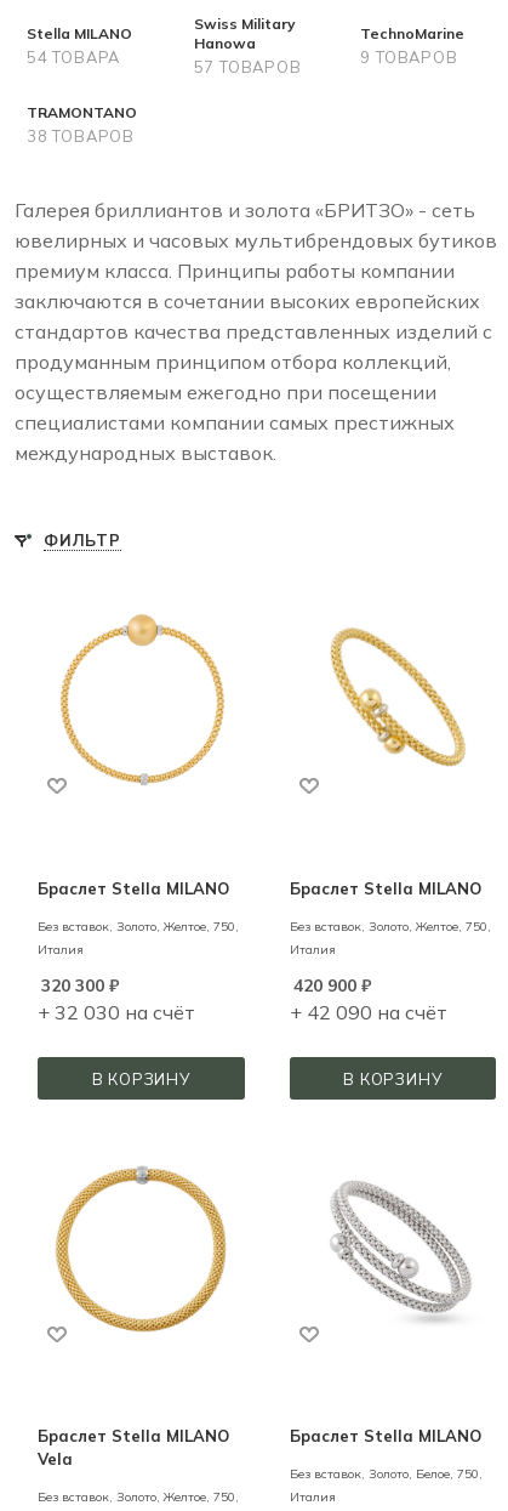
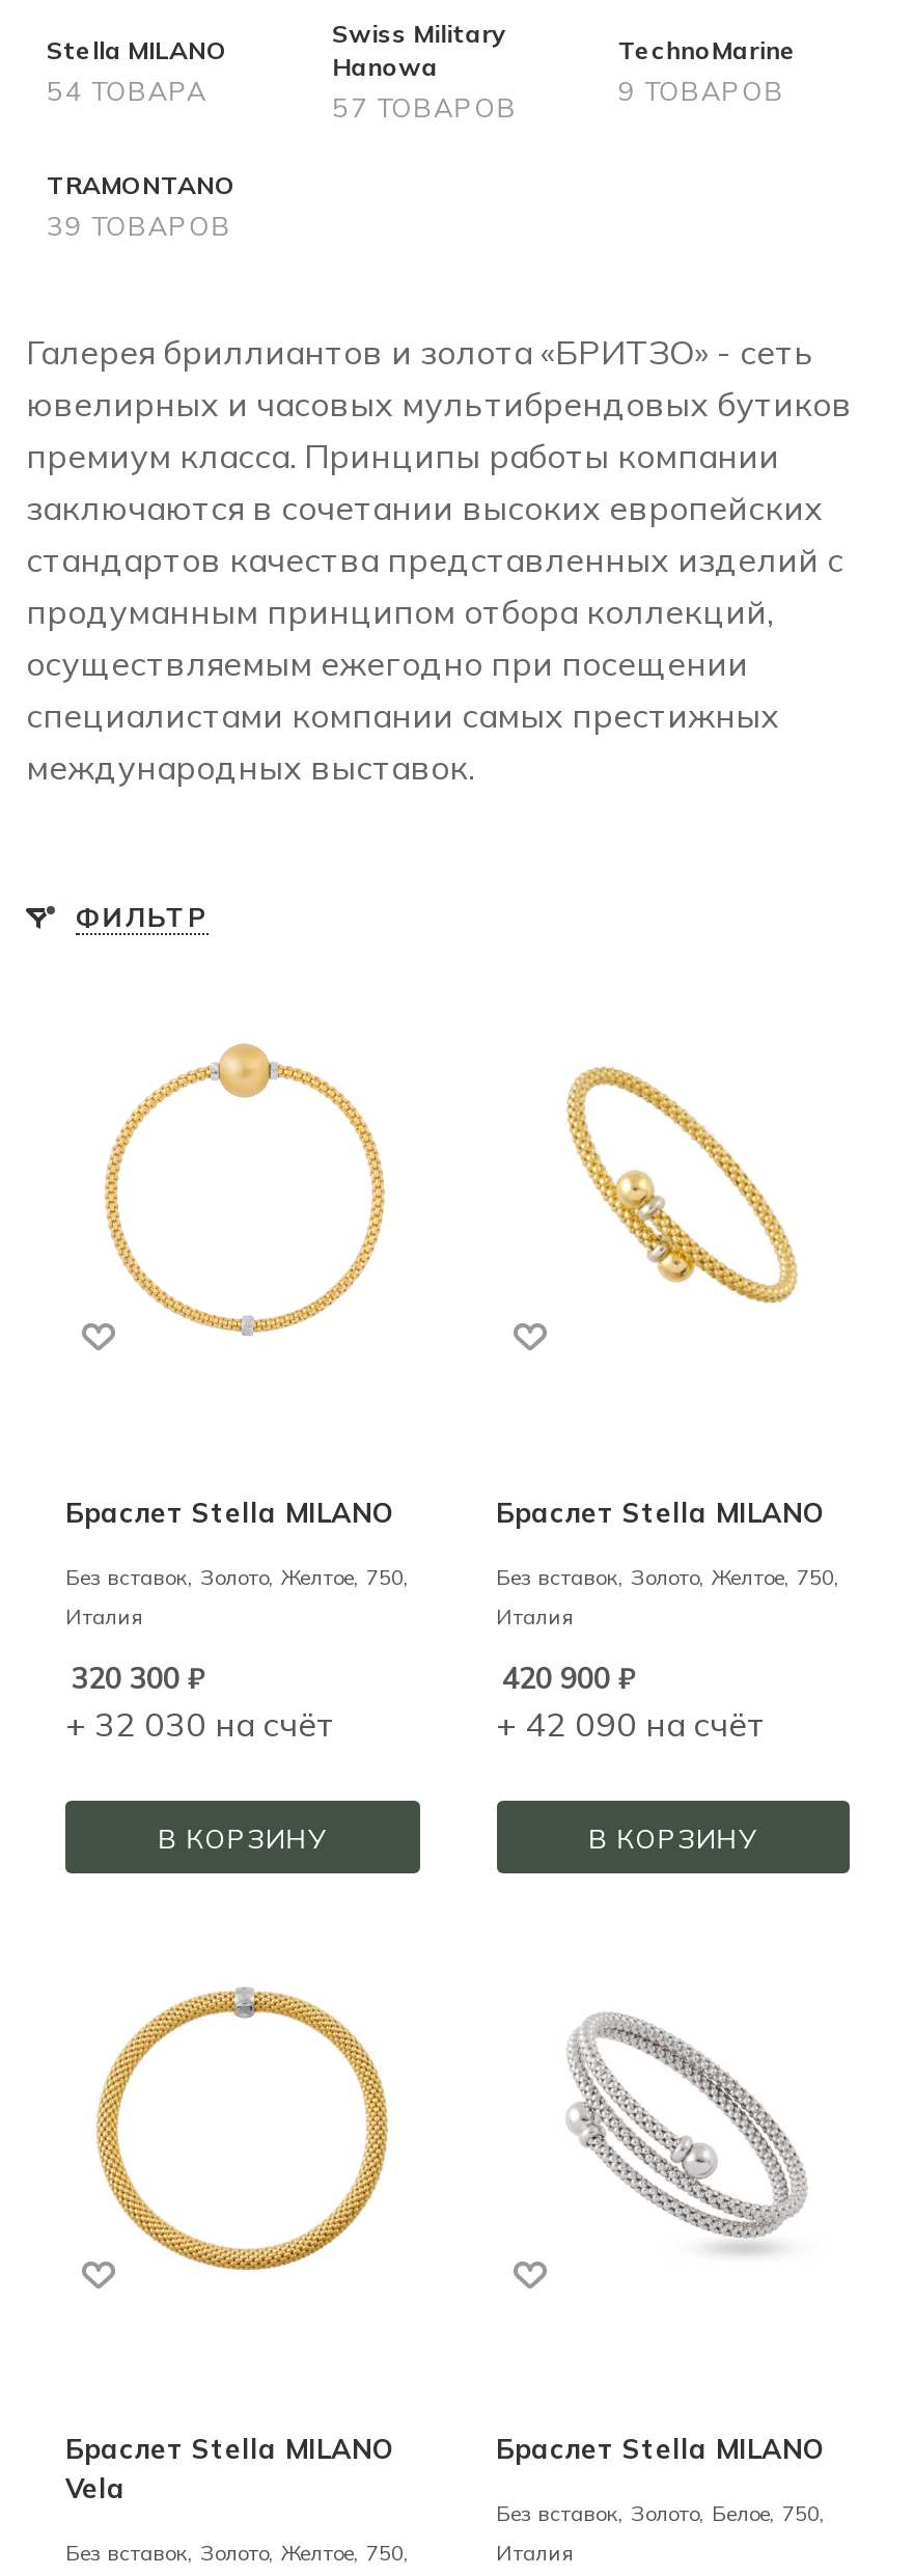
- 38 ТОВАРОВ
+ 39 ТОВАРОВ
